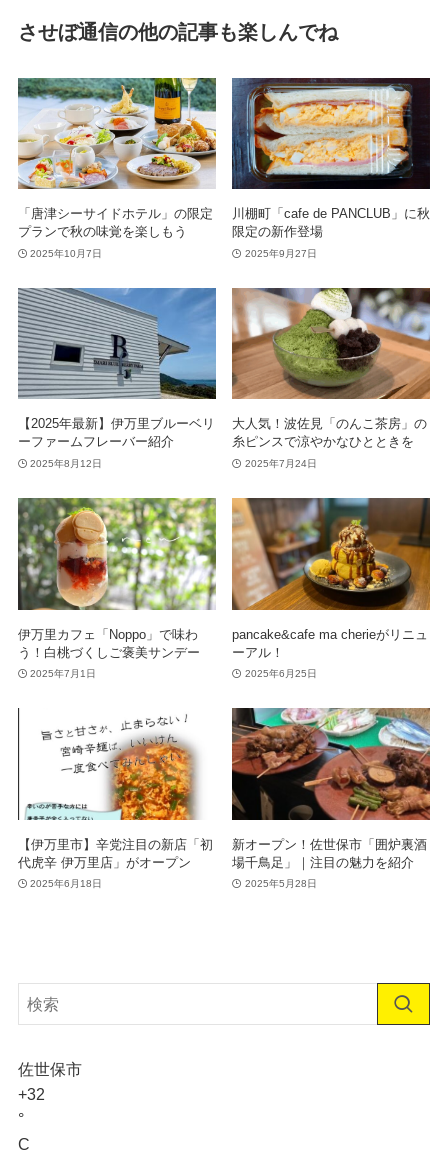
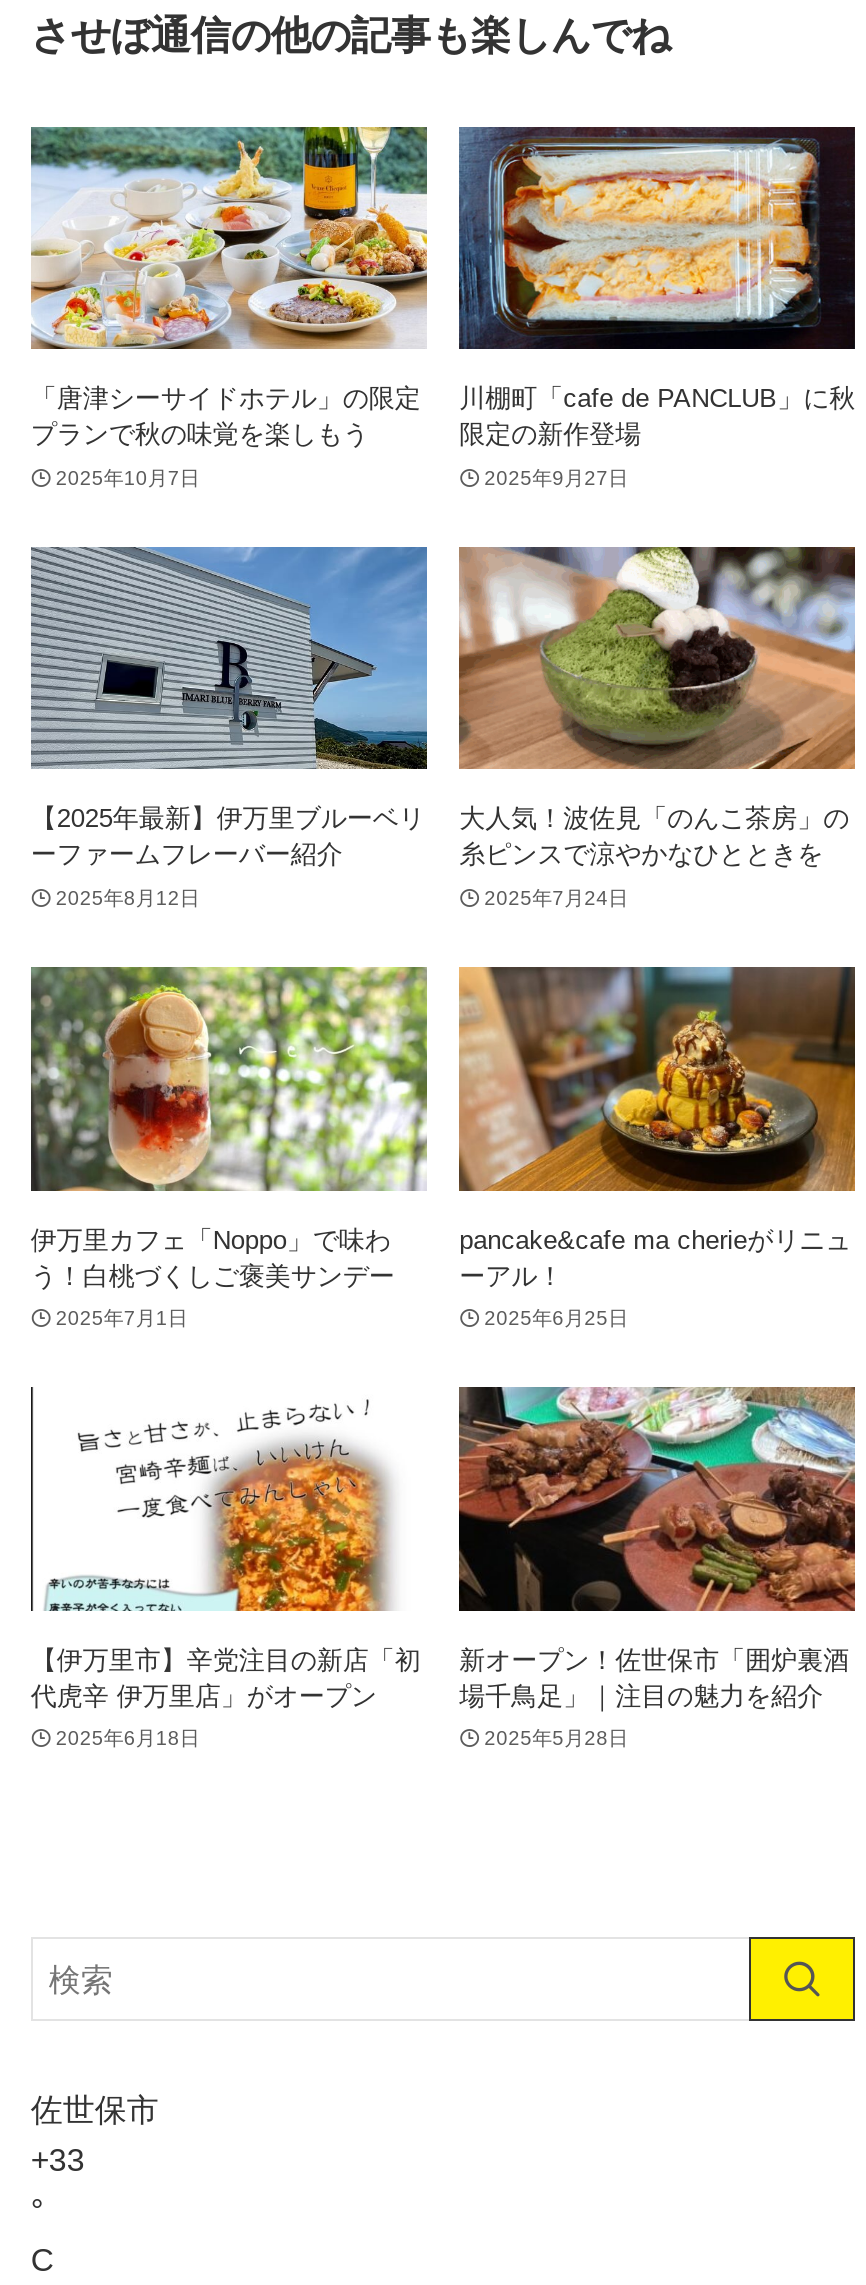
- +32
+ +33
